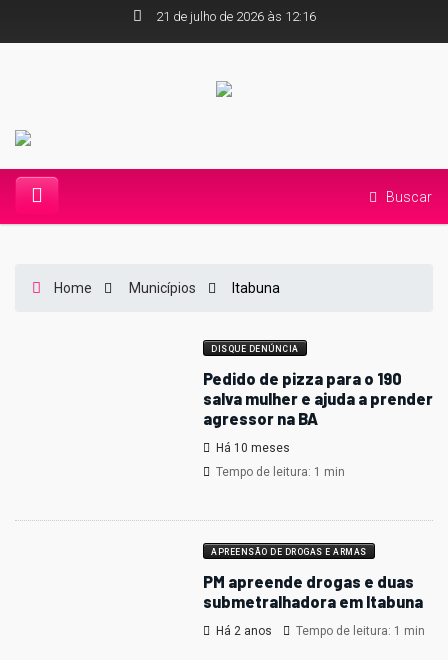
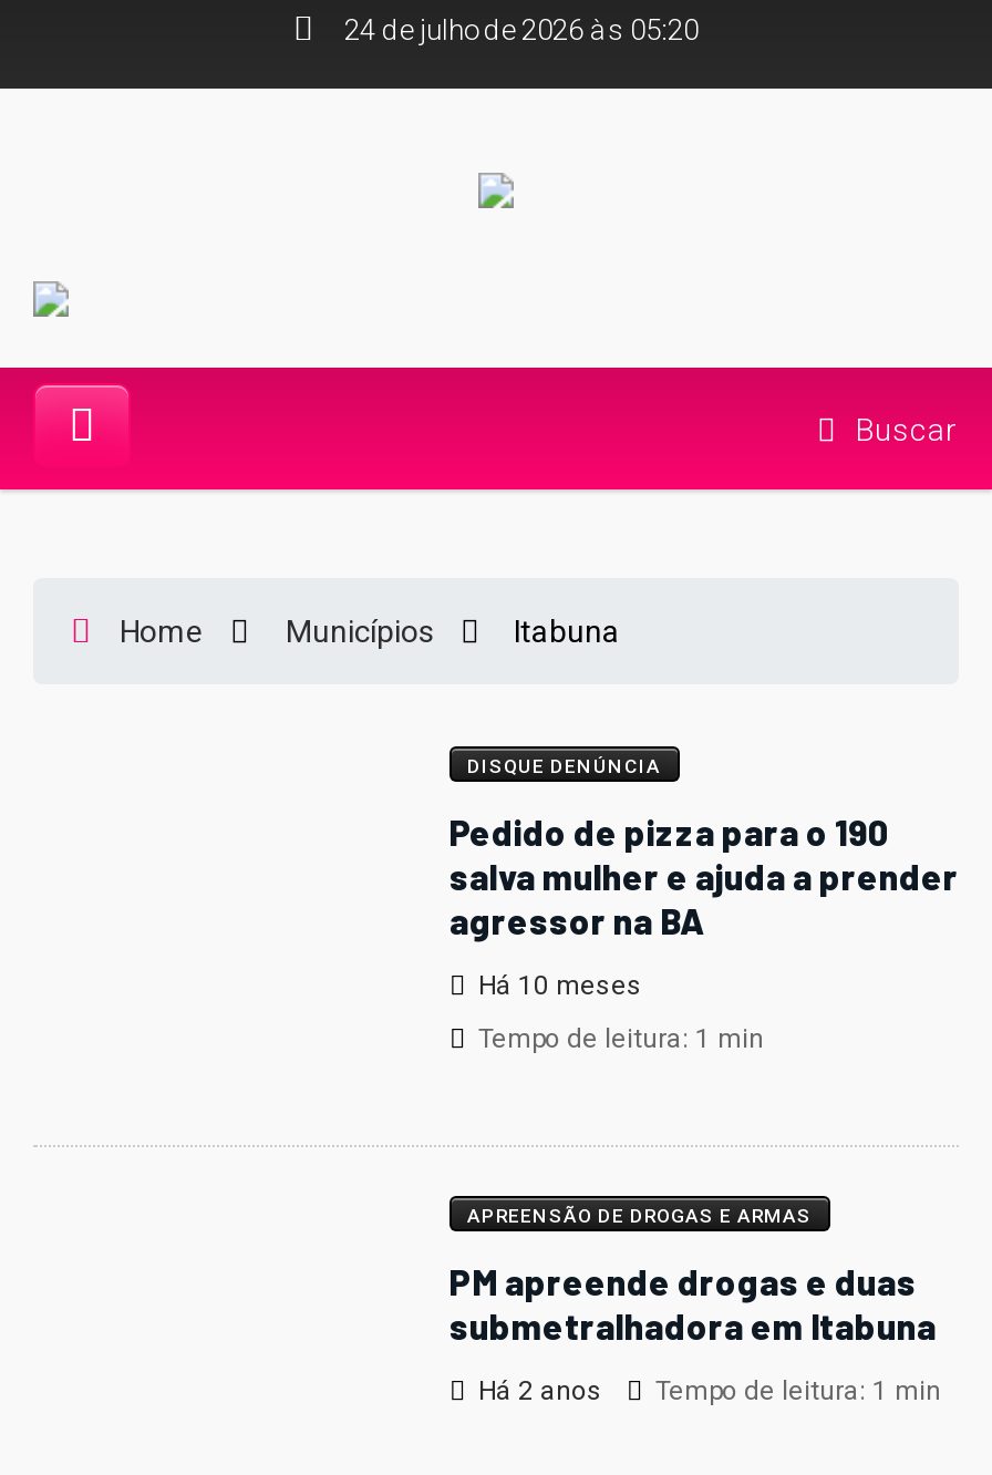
- 21 de julho de 2026 às 12:16
+ 24 de julho de 2026 às 05:20
